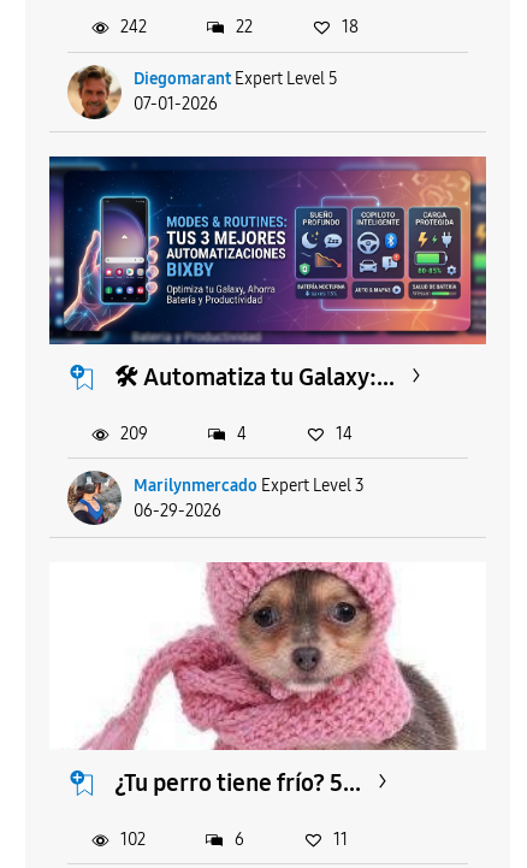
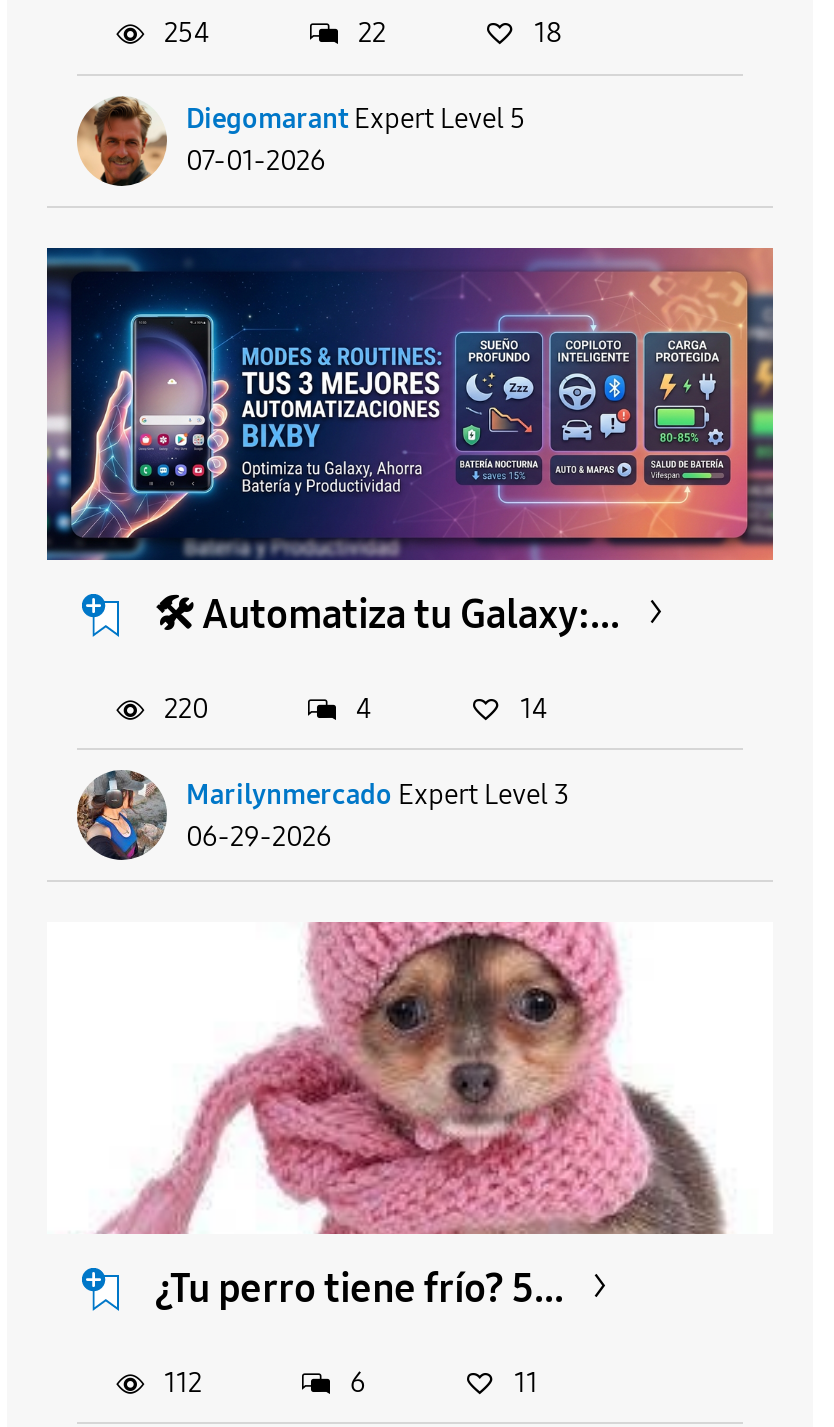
- 242
+ 254

- 209
+ 220

- 102
+ 112
